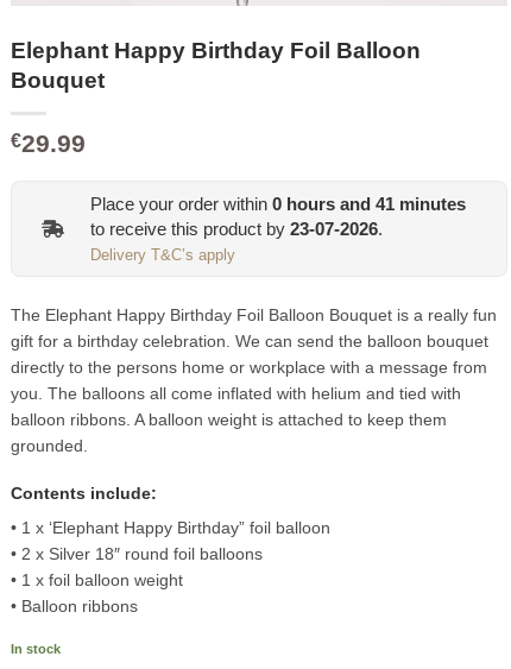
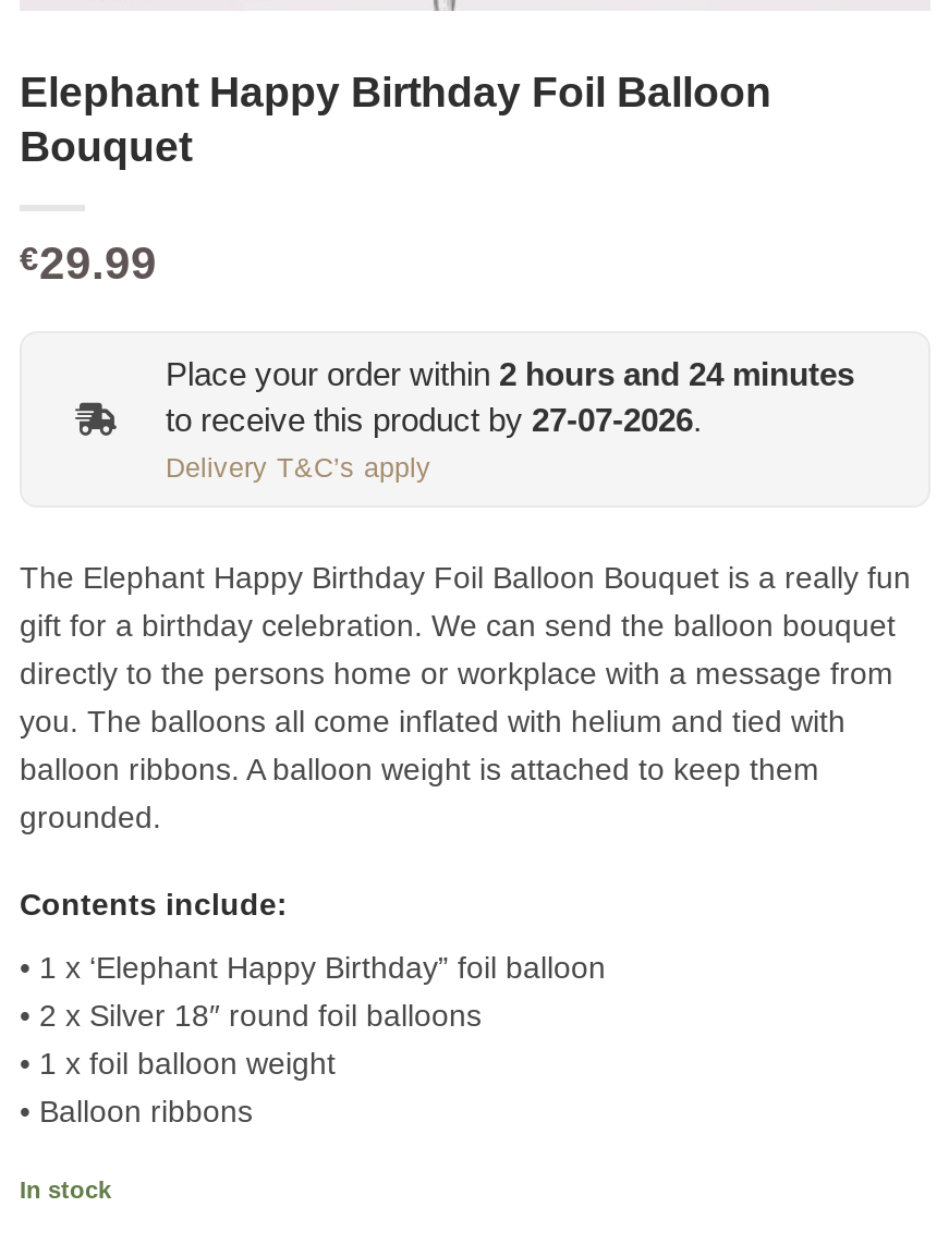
- Place your order within 0 hours and 41 minutes
+ Place your order within 2 hours and 24 minutes

- to receive this product by 23-07-2026.
+ to receive this product by 27-07-2026.
